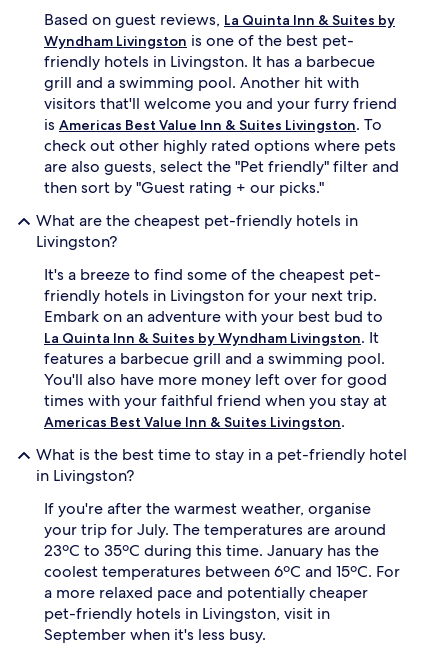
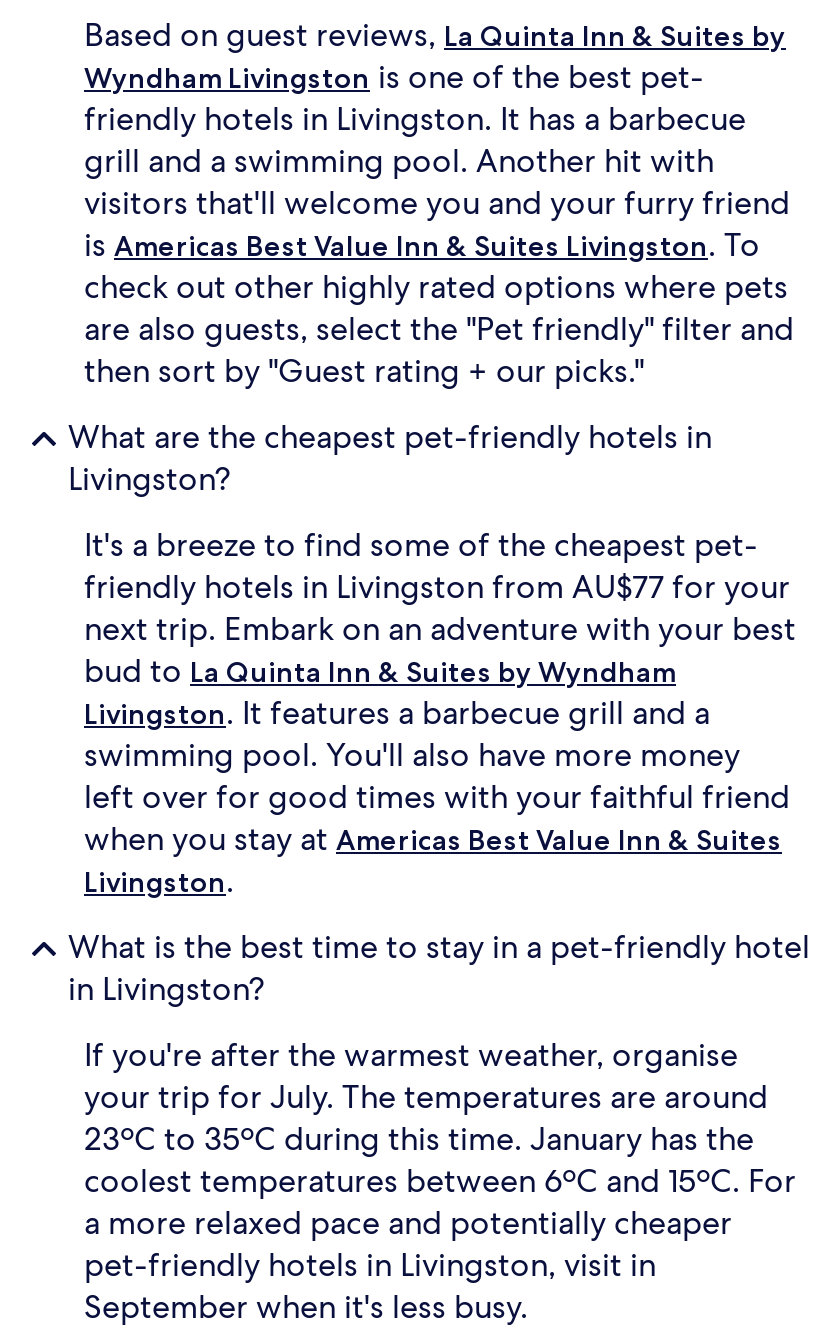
- friendly hotels in Livingston for your next trip.
- Embark on an adventure with your best bud to
- La Quinta Inn & Suites by Wyndham Livingston. It
- features a barbecue grill and a swimming pool.
- You'll also have more money left over for good
- times with your faithful friend when you stay at
- Americas Best Value Inn & Suites Livingston.
+ friendly hotels in Livingston from AU$77 for your
+ next trip. Embark on an adventure with your best
+ bud to La Quinta Inn & Suites by Wyndham
+ Livingston. It features a barbecue grill and a
+ swimming pool. You'll also have more money
+ left over for good times with your faithful friend
+ when you stay at Americas Best Value Inn & Suites
+ Livingston.
